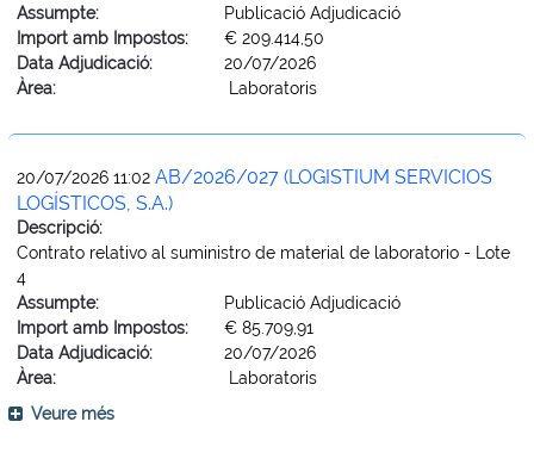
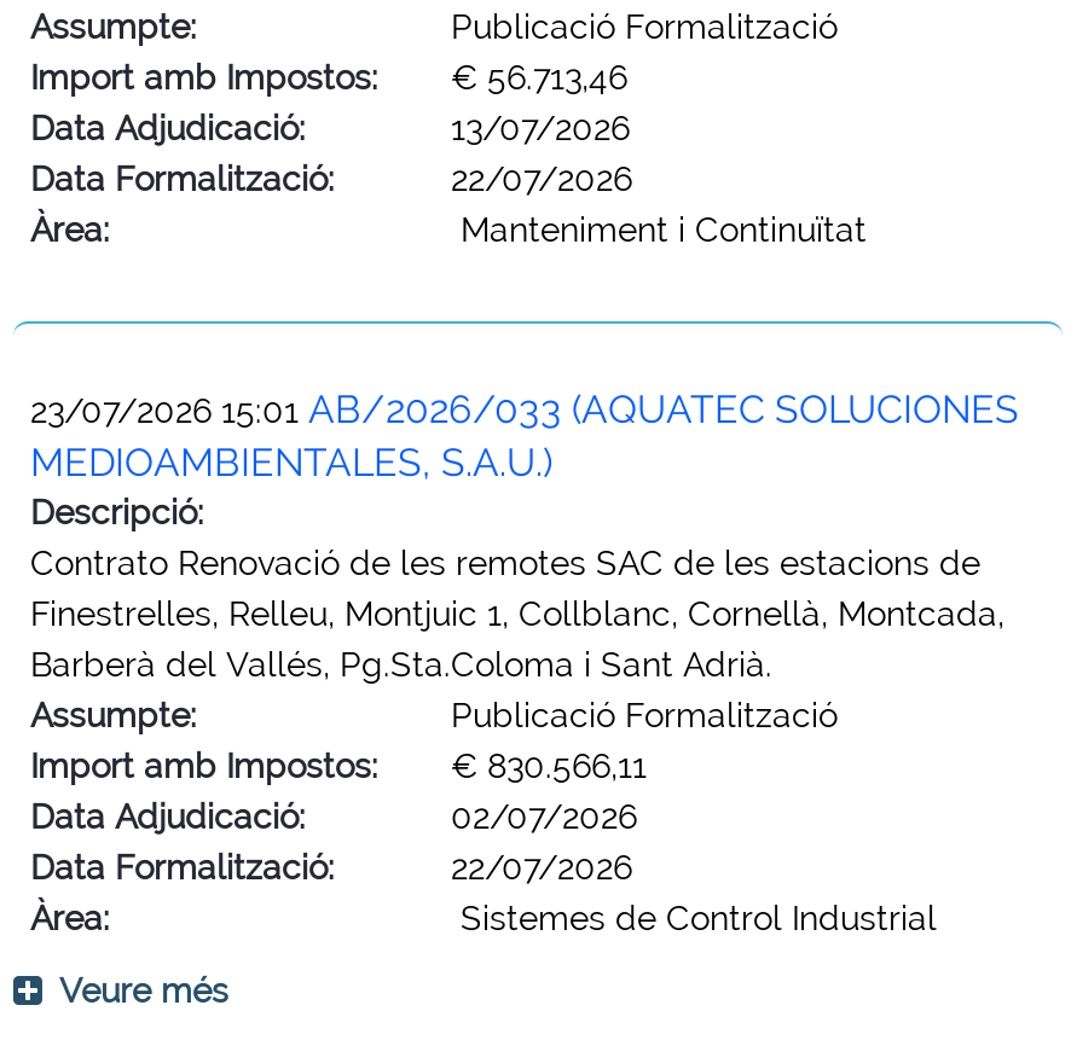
- Publicació Adjudicació
+ Publicació Formalització

- Import amb Impostos: € 209.414,50
+ Import amb Impostos: € 56.713,46

- 20/07/2026
+ 13/07/2026
+ Data Formalització:
+ 22/07/2026

- Laboratoris
+ Manteniment i Continuïtat

- 20/07/2026 11:02 AB/2026/027 (LOGISTIUM SERVICIOS
- LOGÍSTICOS, S.A.)
+ 23/07/2026 15:01 AB/2026/033 (AQUATEC SOLUCIONES
+ MEDIOAMBIENTALES, S.A.U.)

- Contrato relativo al suministro de material de laboratorio - Lote
- 4
+ Contrato Renovació de les remotes SAC de les estacions de
+ Finestrelles, Relleu, Montjuic 1, Collblanc, Cornellà, Montcada,
+ Barberà del Vallés, Pg.Sta.Coloma i Sant Adrià.

- Publicació Adjudicació
+ Publicació Formalització

- Import amb Impostos: € 85.709,91
+ Import amb Impostos: € 830.566,11

- 20/07/2026
+ 02/07/2026
+ Data Formalització:
+ 22/07/2026

- Laboratoris
+ Sistemes de Control Industrial
